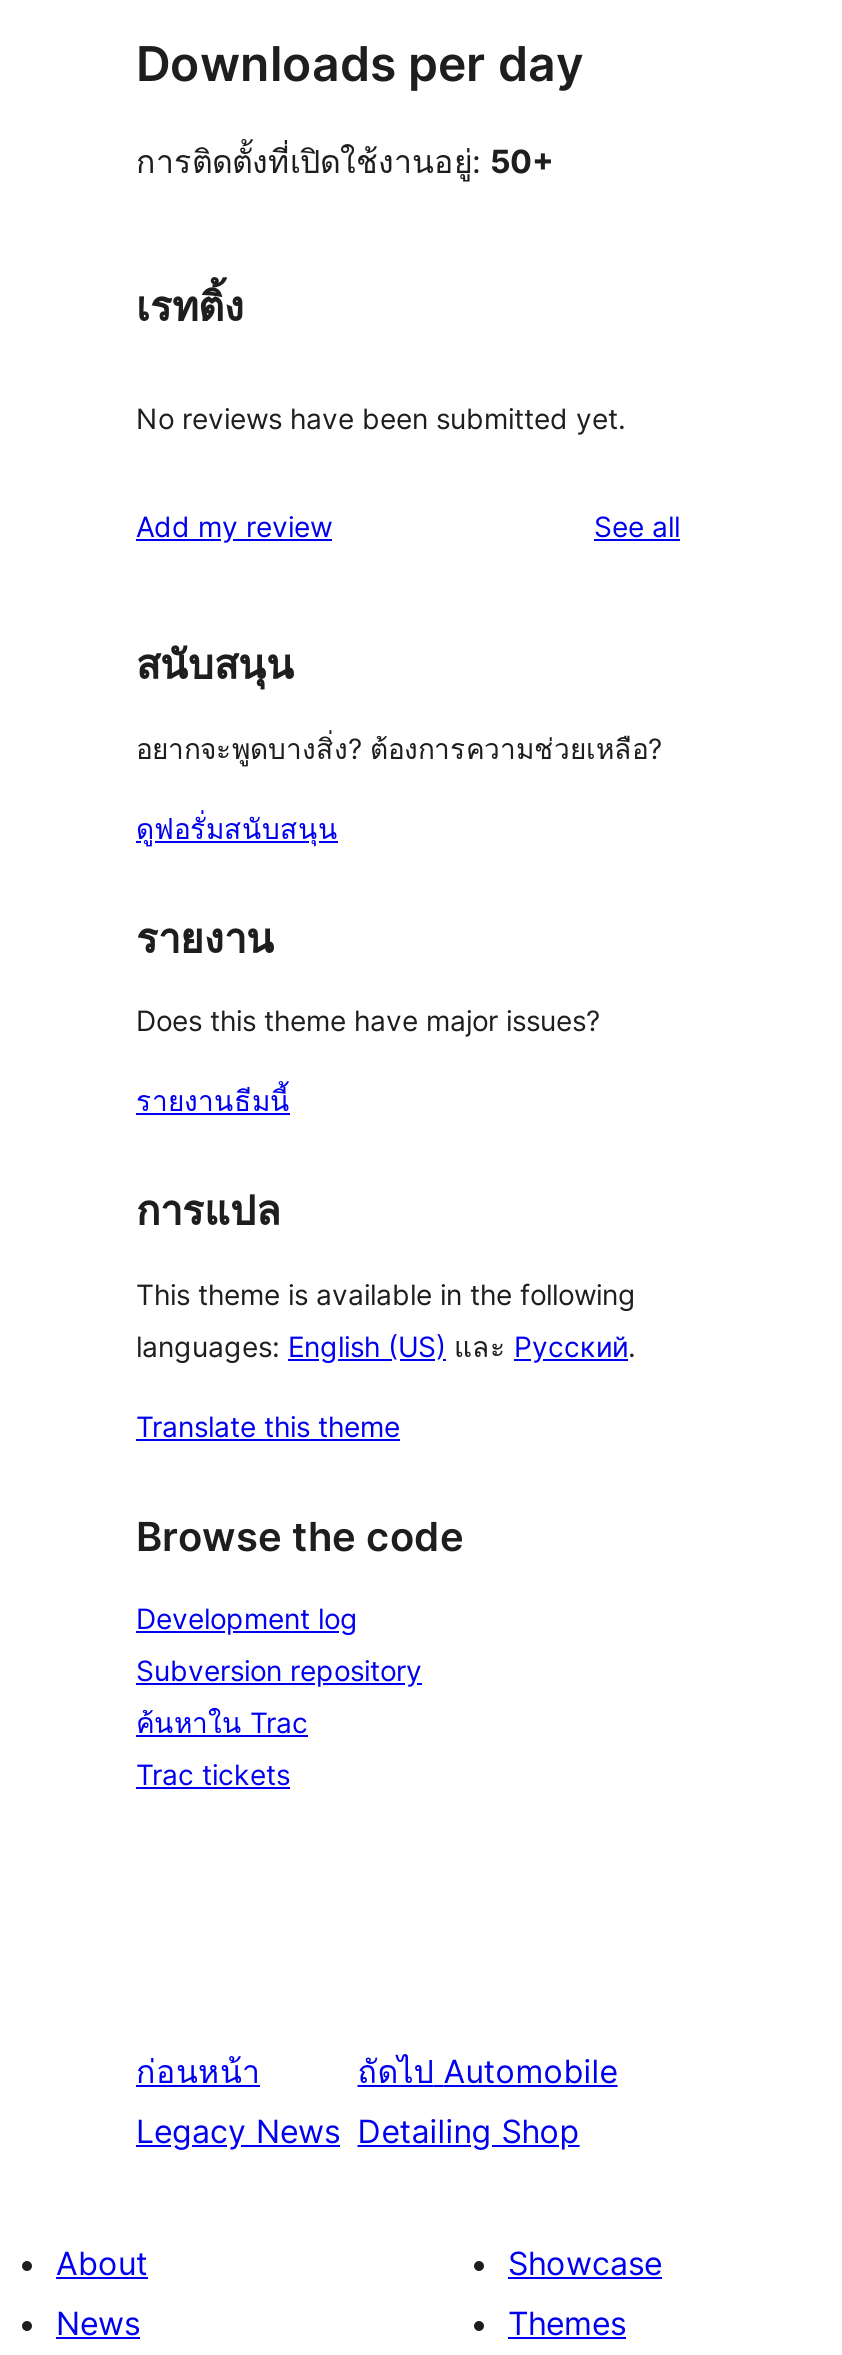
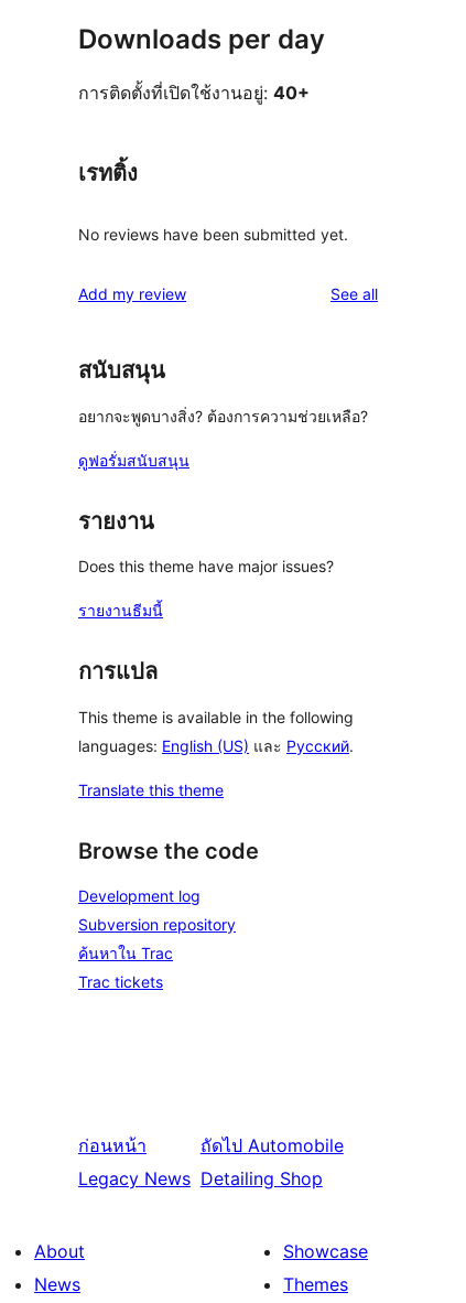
- การติดตั้งที่เปิดใช้งานอยู่: 50+
+ การติดตั้งที่เปิดใช้งานอยู่: 40+
